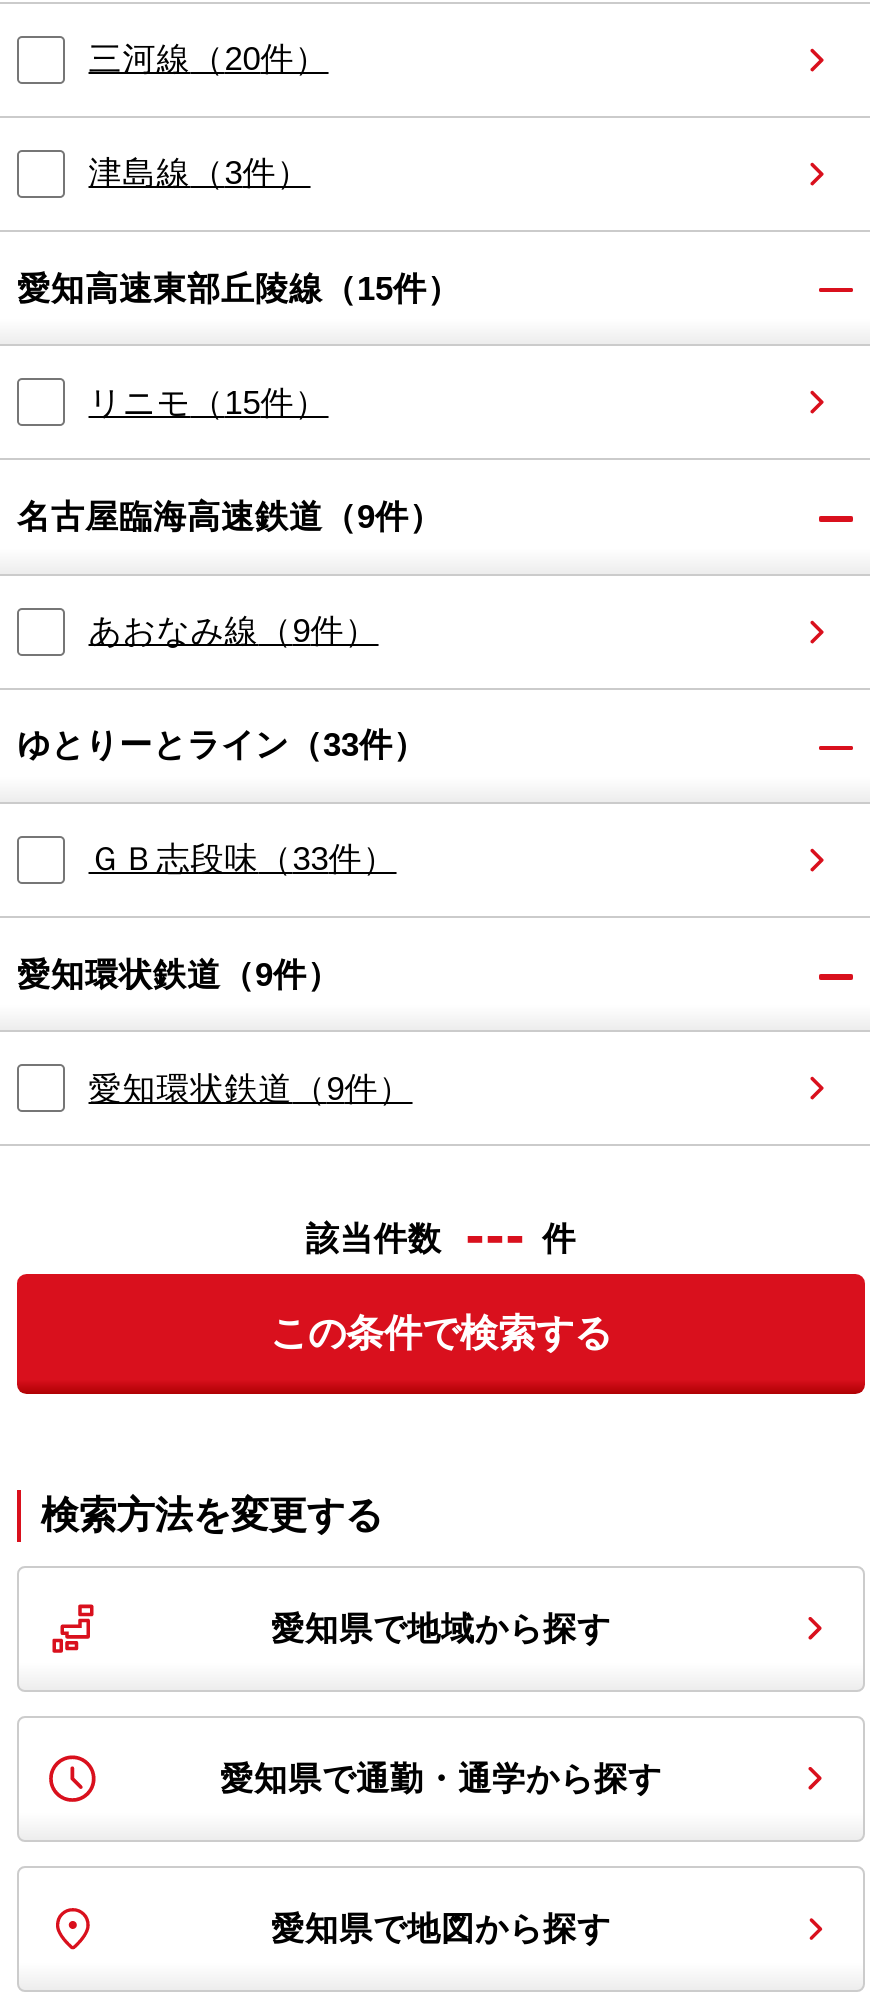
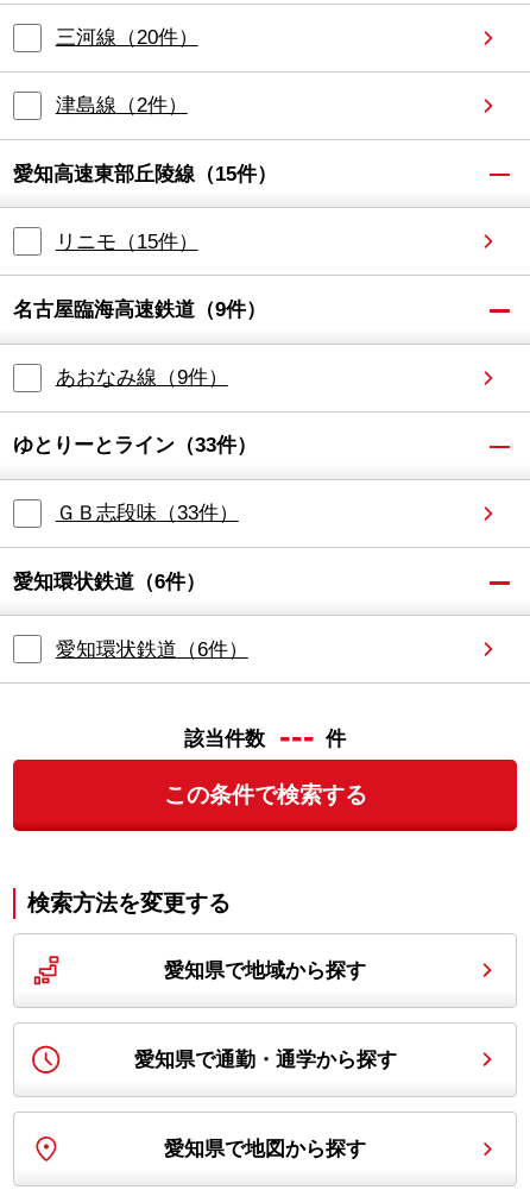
- 津島線（3件）
+ 津島線（2件）

- 愛知環状鉄道（9件）
+ 愛知環状鉄道（6件）

- 愛知環状鉄道（9件）
+ 愛知環状鉄道（6件）
